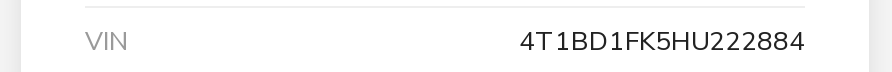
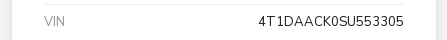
- 4T1BD1FK5HU222884
+ 4T1DAACK0SU553305
